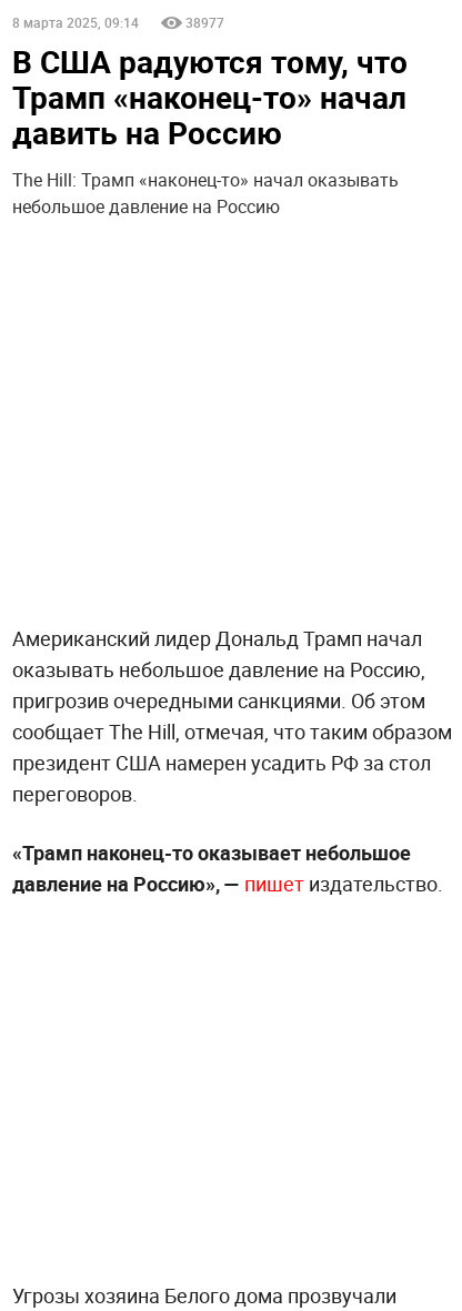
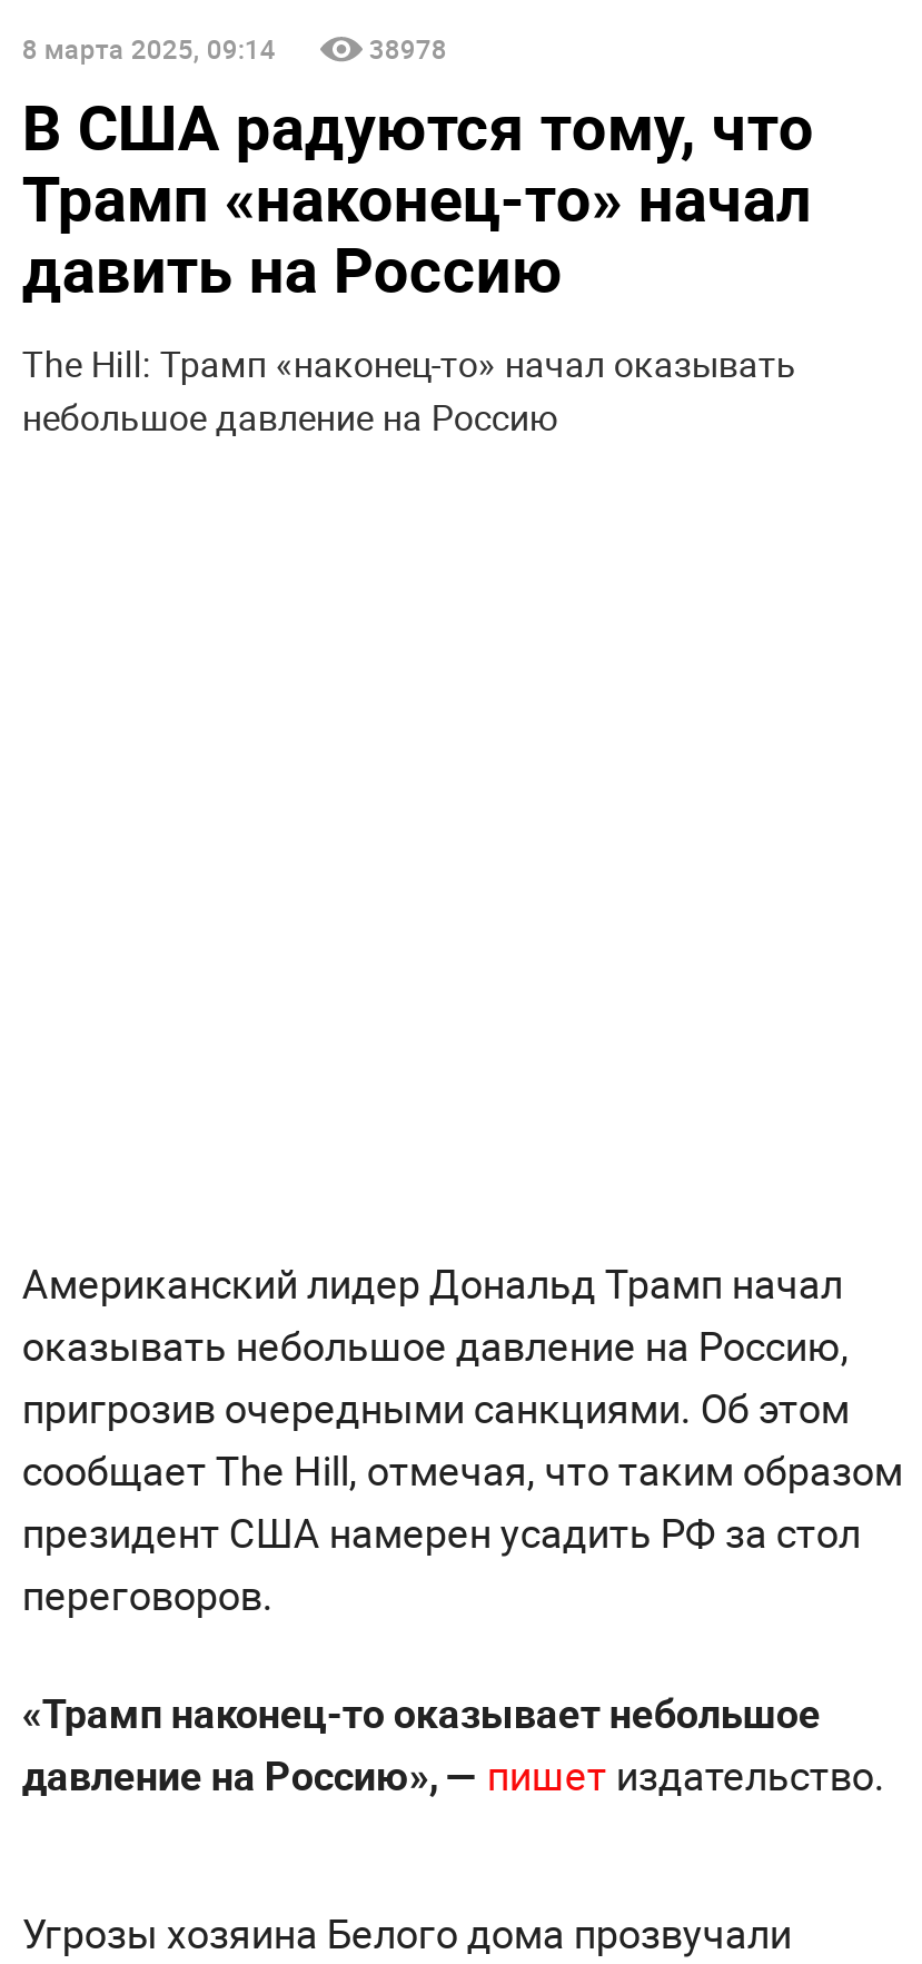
- 38977
+ 38978
